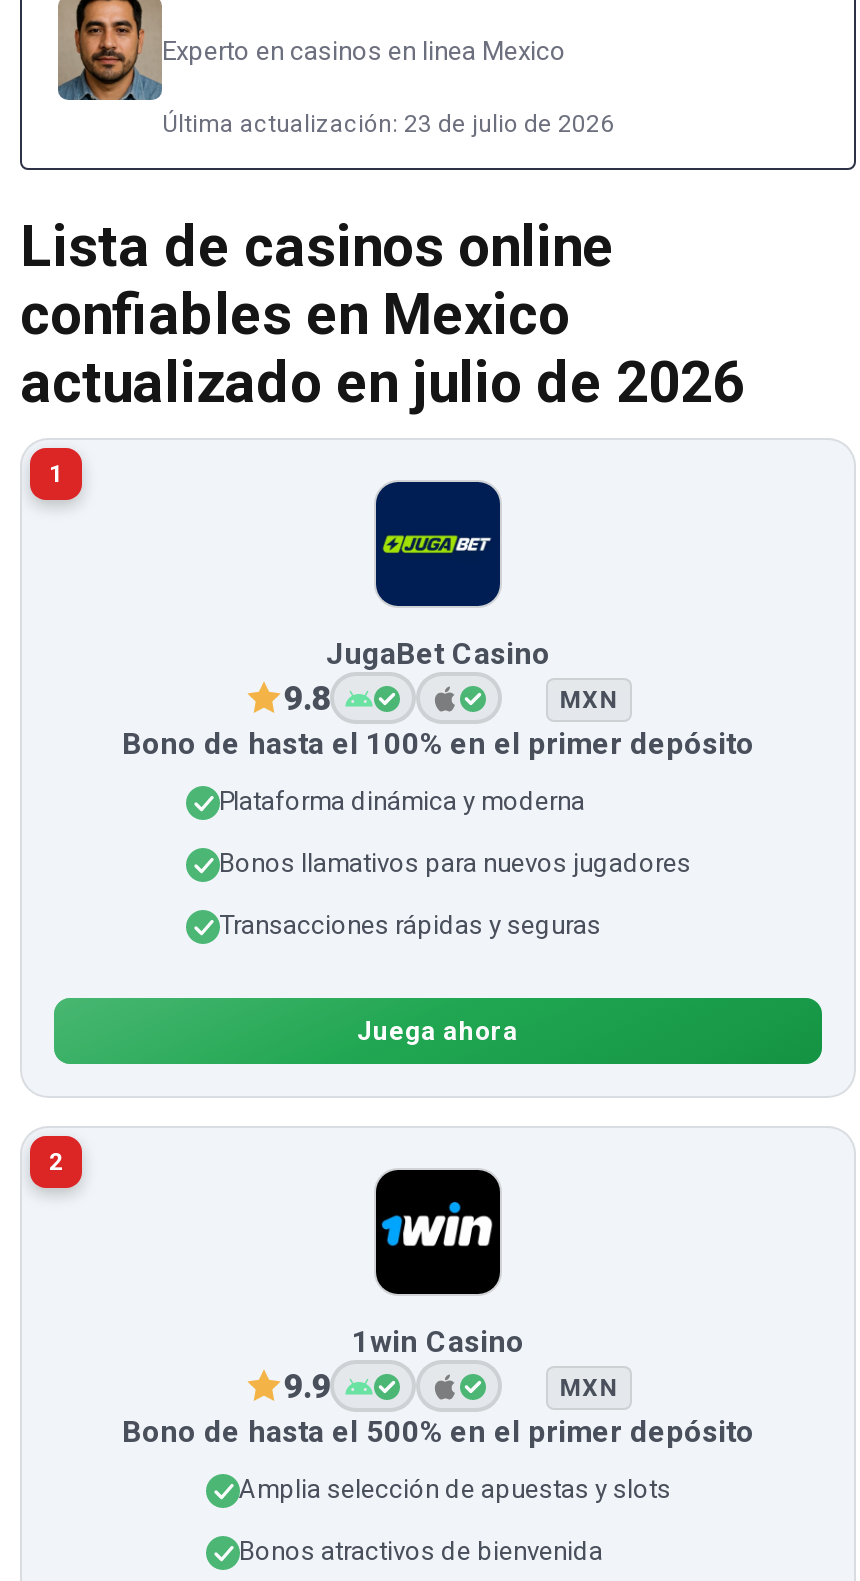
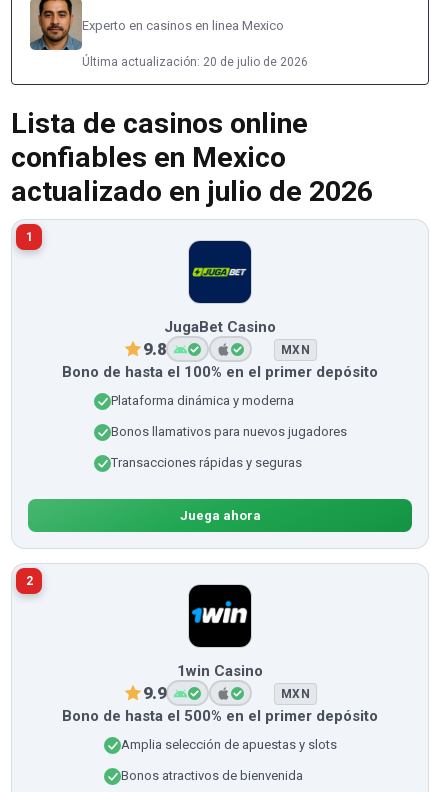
- Última actualización: 23 de julio de 2026
+ Última actualización: 20 de julio de 2026
